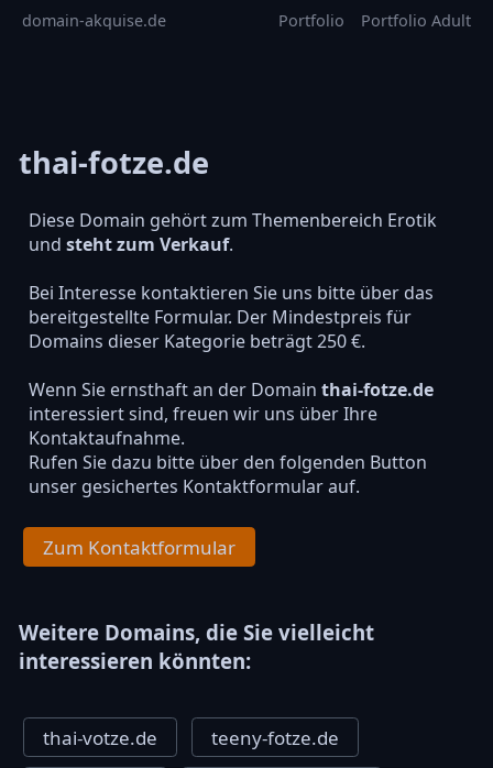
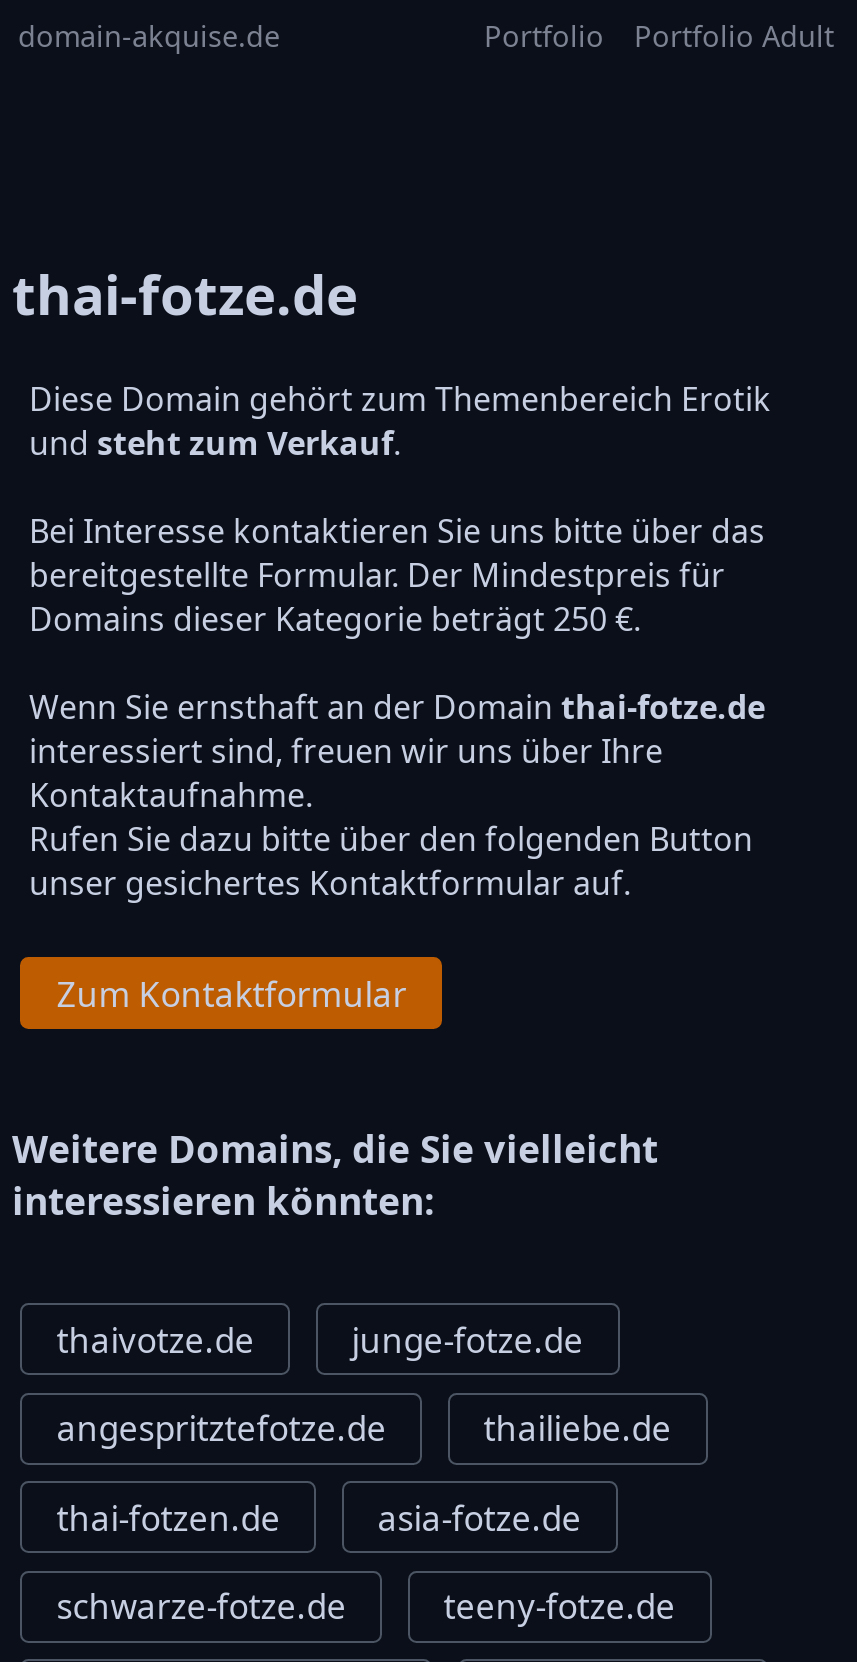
- thai-votze.de
+ thaivotze.de
+ junge-fotze.de
+ angespritztefotze.de
+ thailiebe.de
+ thai-fotzen.de
+ asia-fotze.de
+ schwarze-fotze.de
